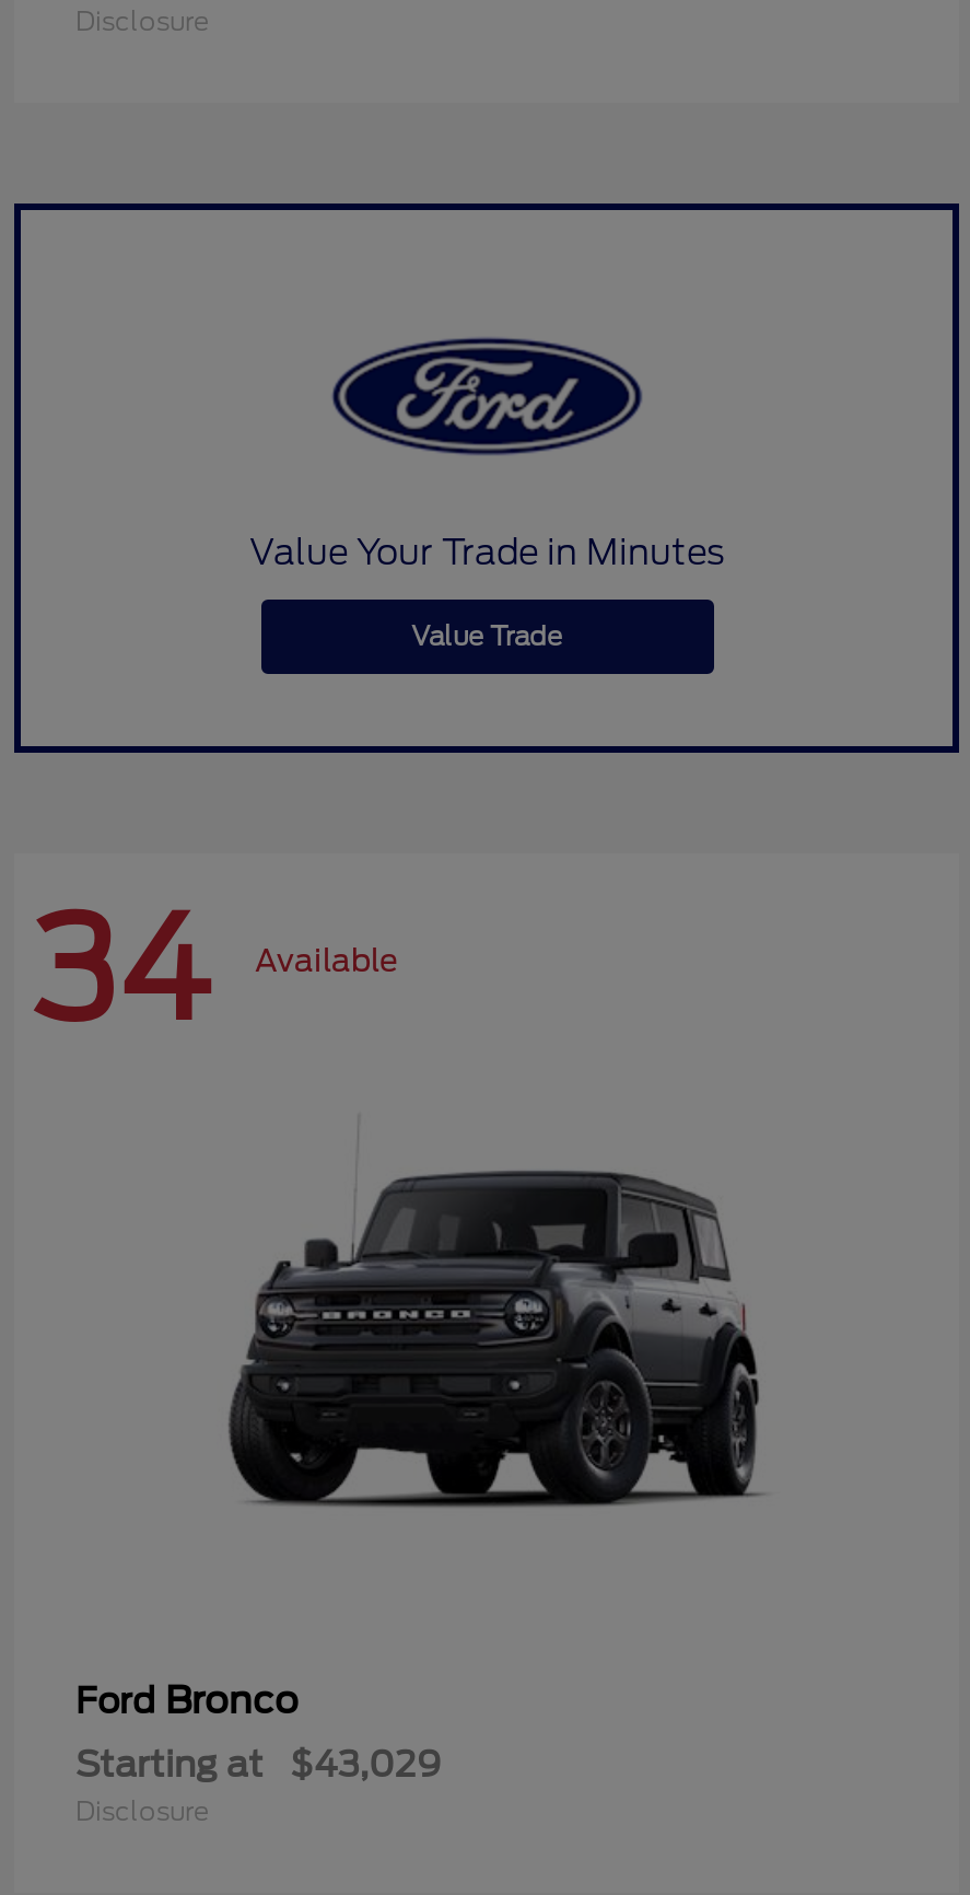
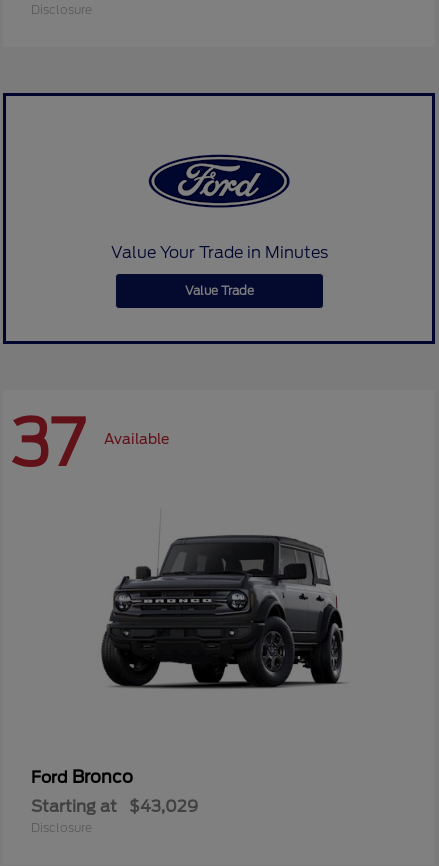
- 34 Available
+ 37 Available
